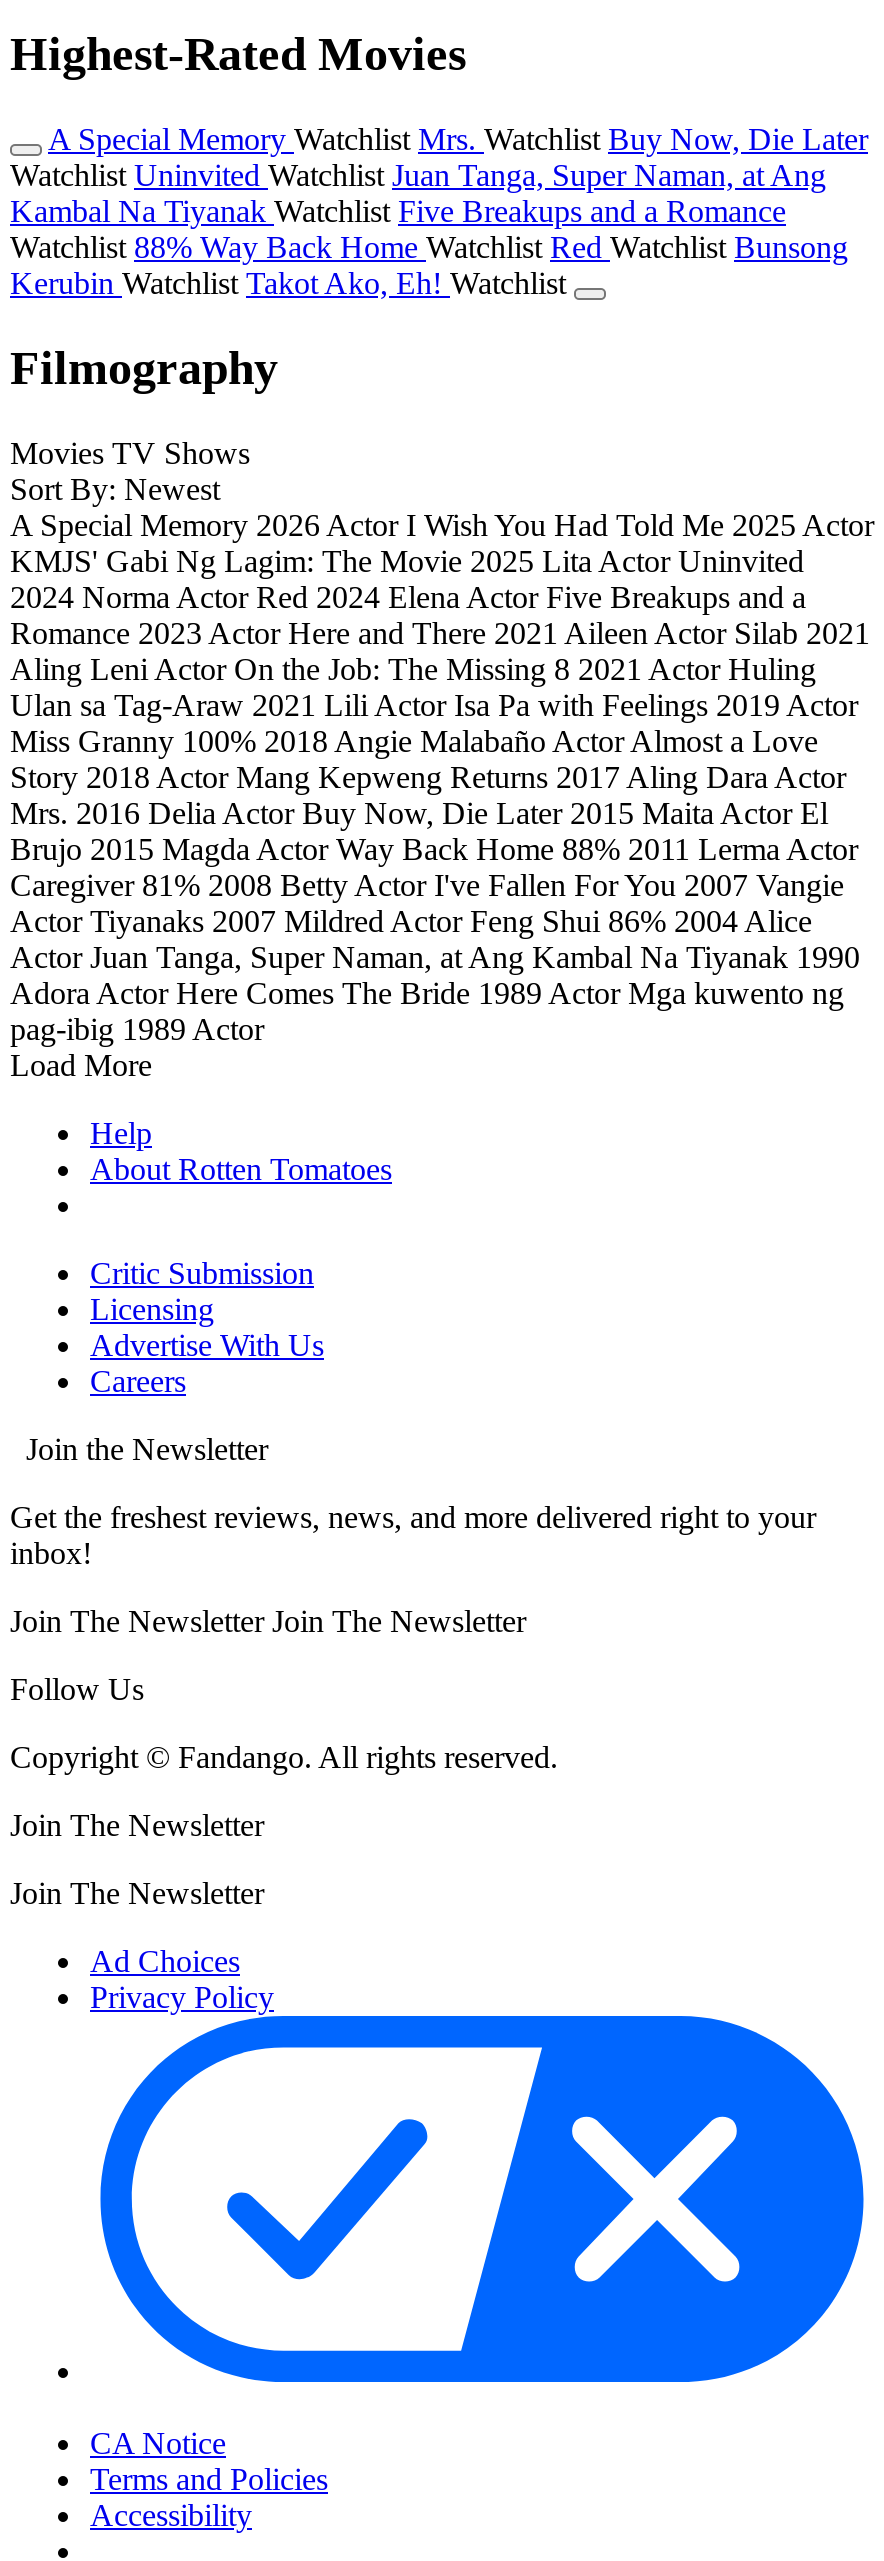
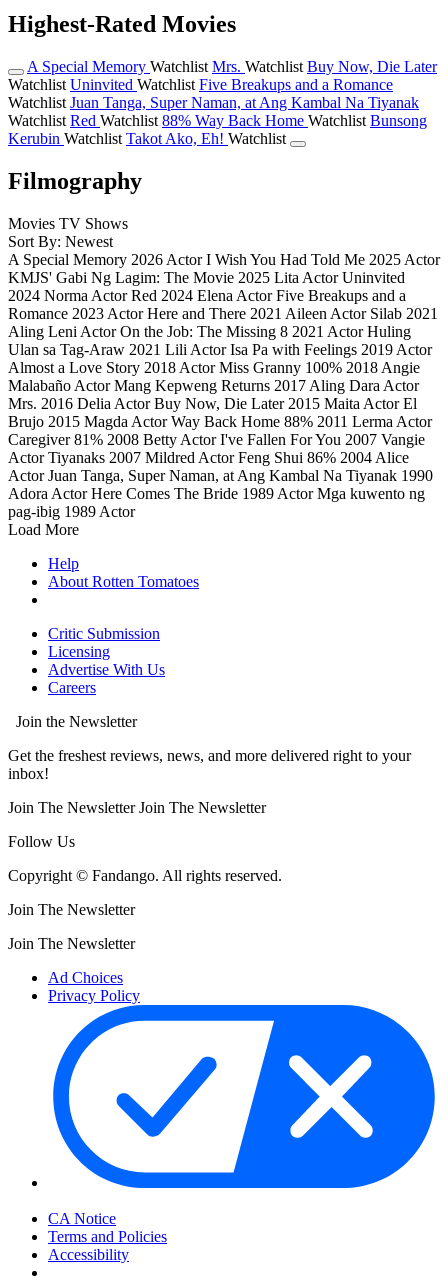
- Watchlist Uninvited Watchlist Juan Tanga, Super Naman, at Ang
- Kambal Na Tiyanak Watchlist Five Breakups and a Romance
- Watchlist 88% Way Back Home Watchlist Red Watchlist Bunsong
+ Watchlist Uninvited Watchlist Five Breakups and a Romance
+ Watchlist Juan Tanga, Super Naman, at Ang Kambal Na Tiyanak
+ Watchlist Red Watchlist 88% Way Back Home Watchlist Bunsong

- Miss Granny 100% 2018 Angie Malabaño Actor Almost a Love
- Story 2018 Actor Mang Kepweng Returns 2017 Aling Dara Actor
+ Almost a Love Story 2018 Actor Miss Granny 100% 2018 Angie
+ Malabaño Actor Mang Kepweng Returns 2017 Aling Dara Actor
